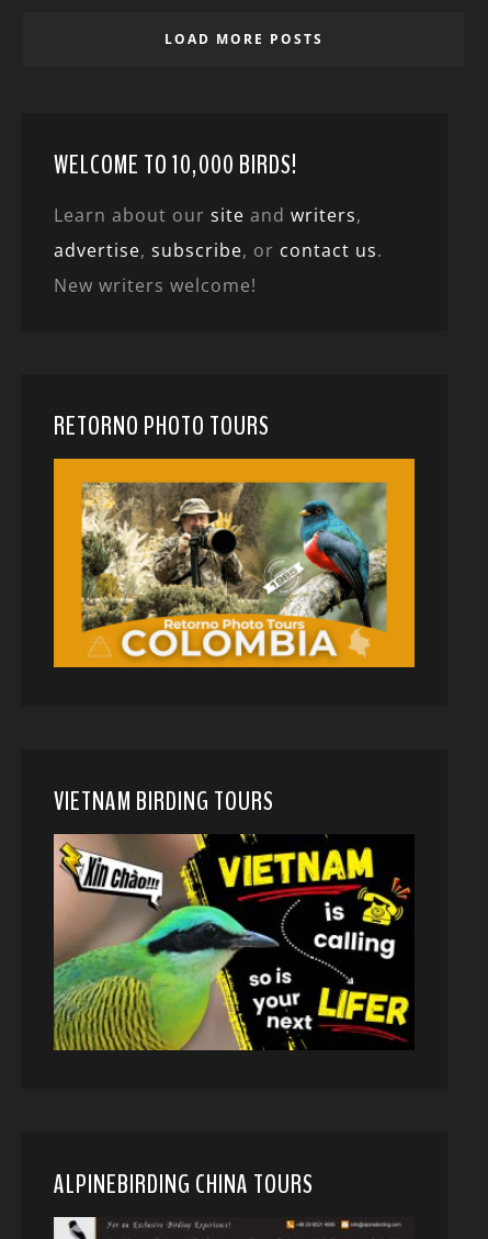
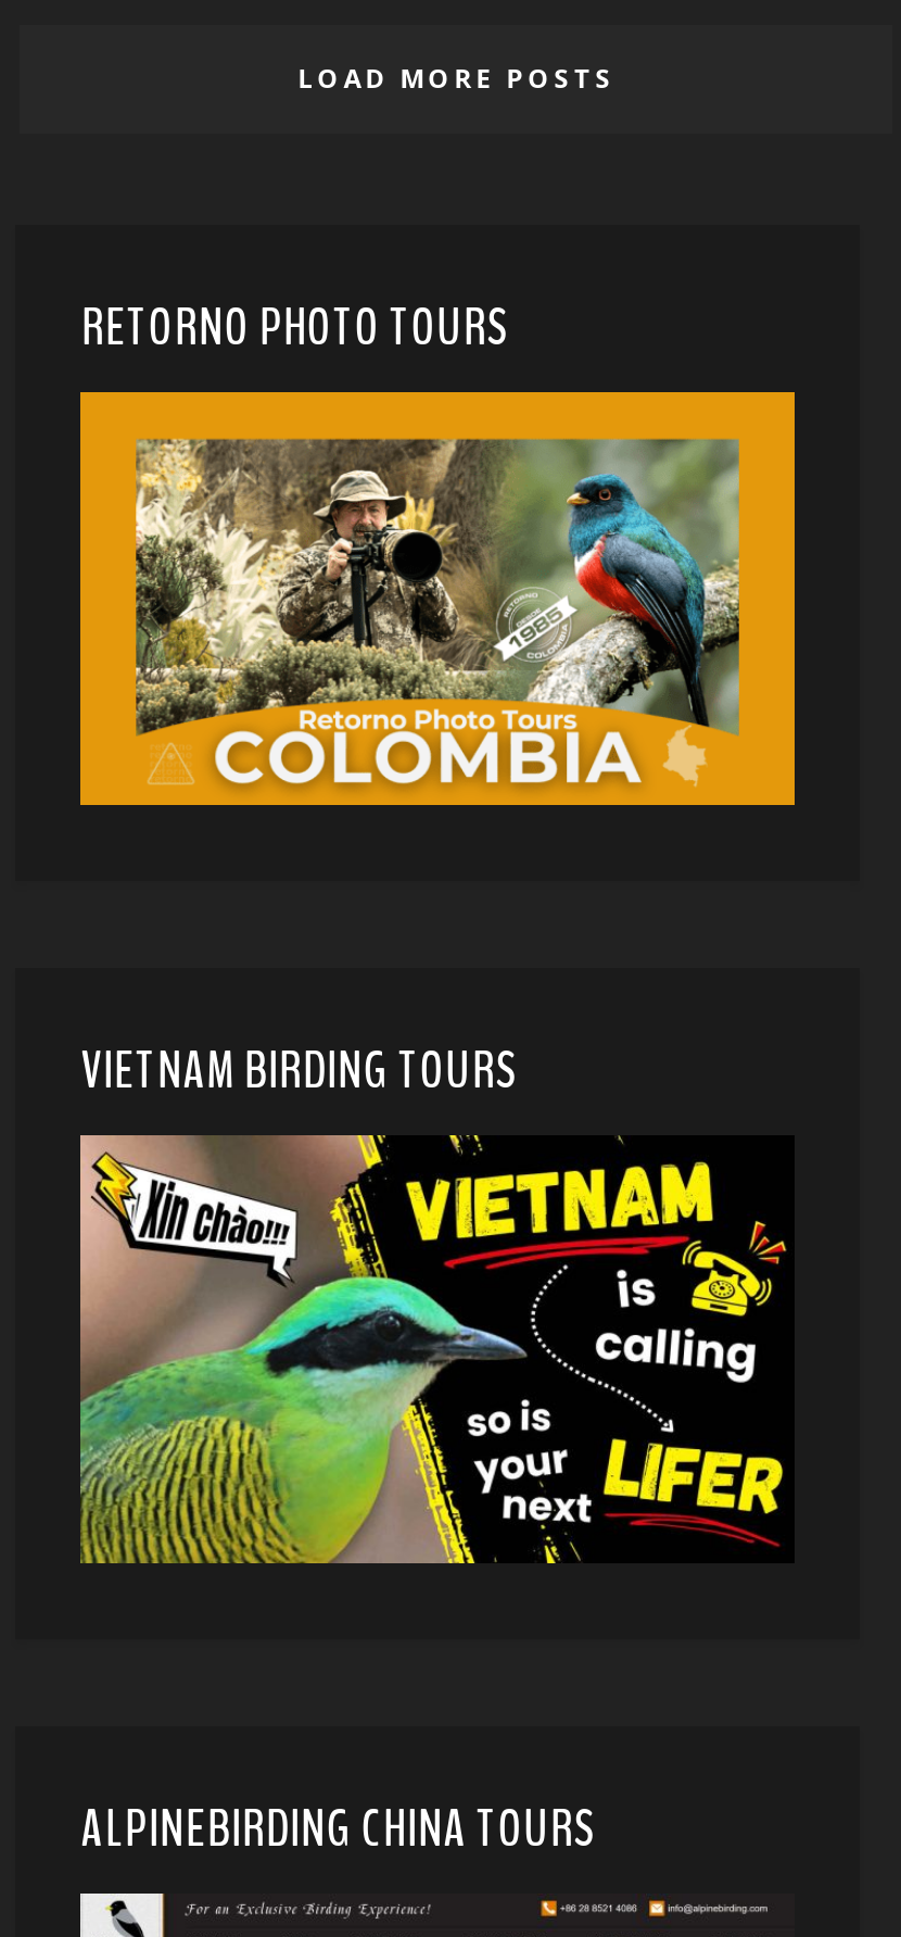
- WELCOME TO 10,000 BIRDS!
- Learn about our site and writers,
- advertise, subscribe, or contact us.
- New writers welcome!
